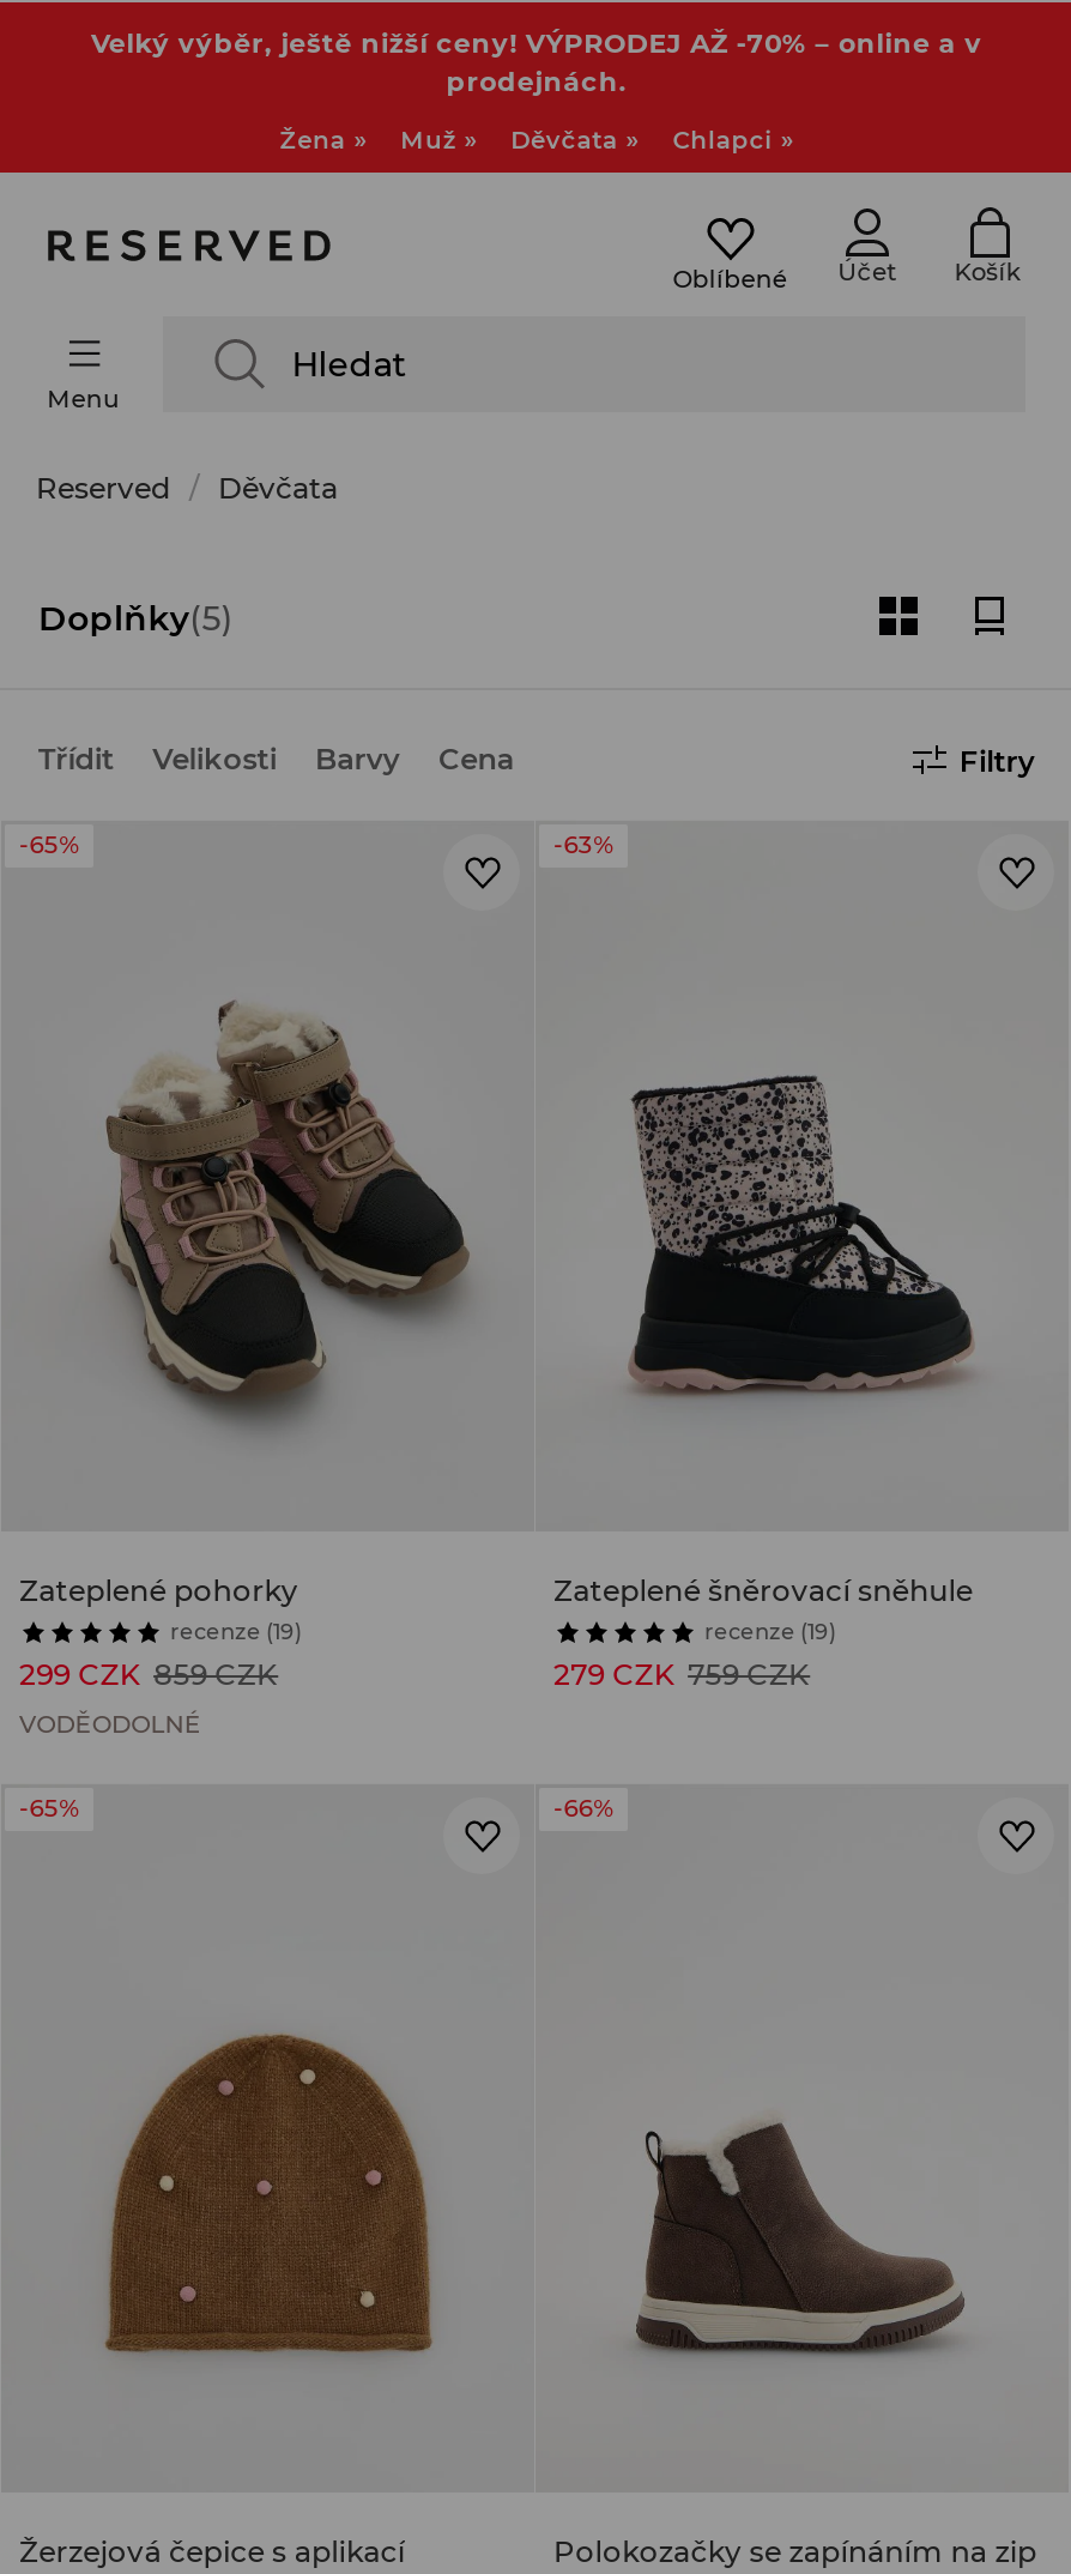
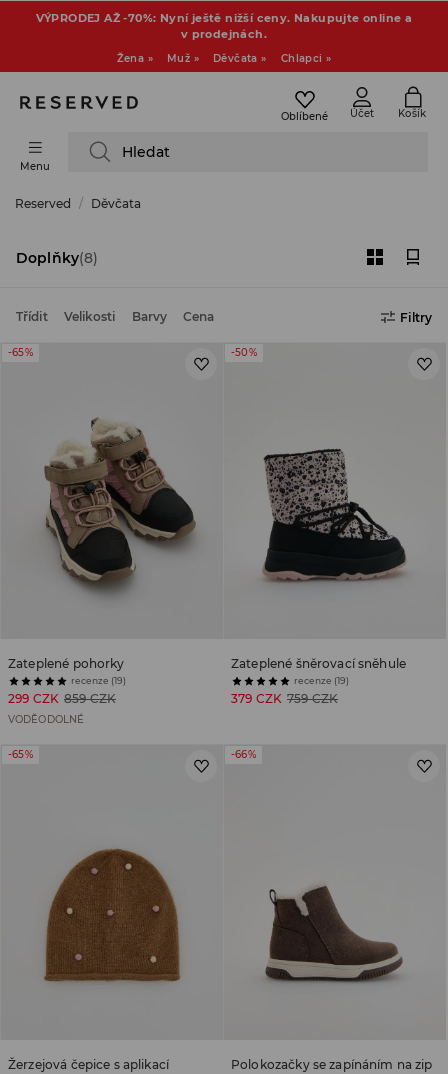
- Velký výběr, ještě nižší ceny! VÝPRODEJ AŽ -70% – online a v
- prodejnách.
+ VÝPRODEJ AŽ -70%: Nyní ještě nižší ceny. Nakupujte online a
+ v prodejnách.

- Doplňky(5)
+ Doplňky(8)

- -63%
+ -50%

- 279 CZK 759 CZK
+ 379 CZK 759 CZK
